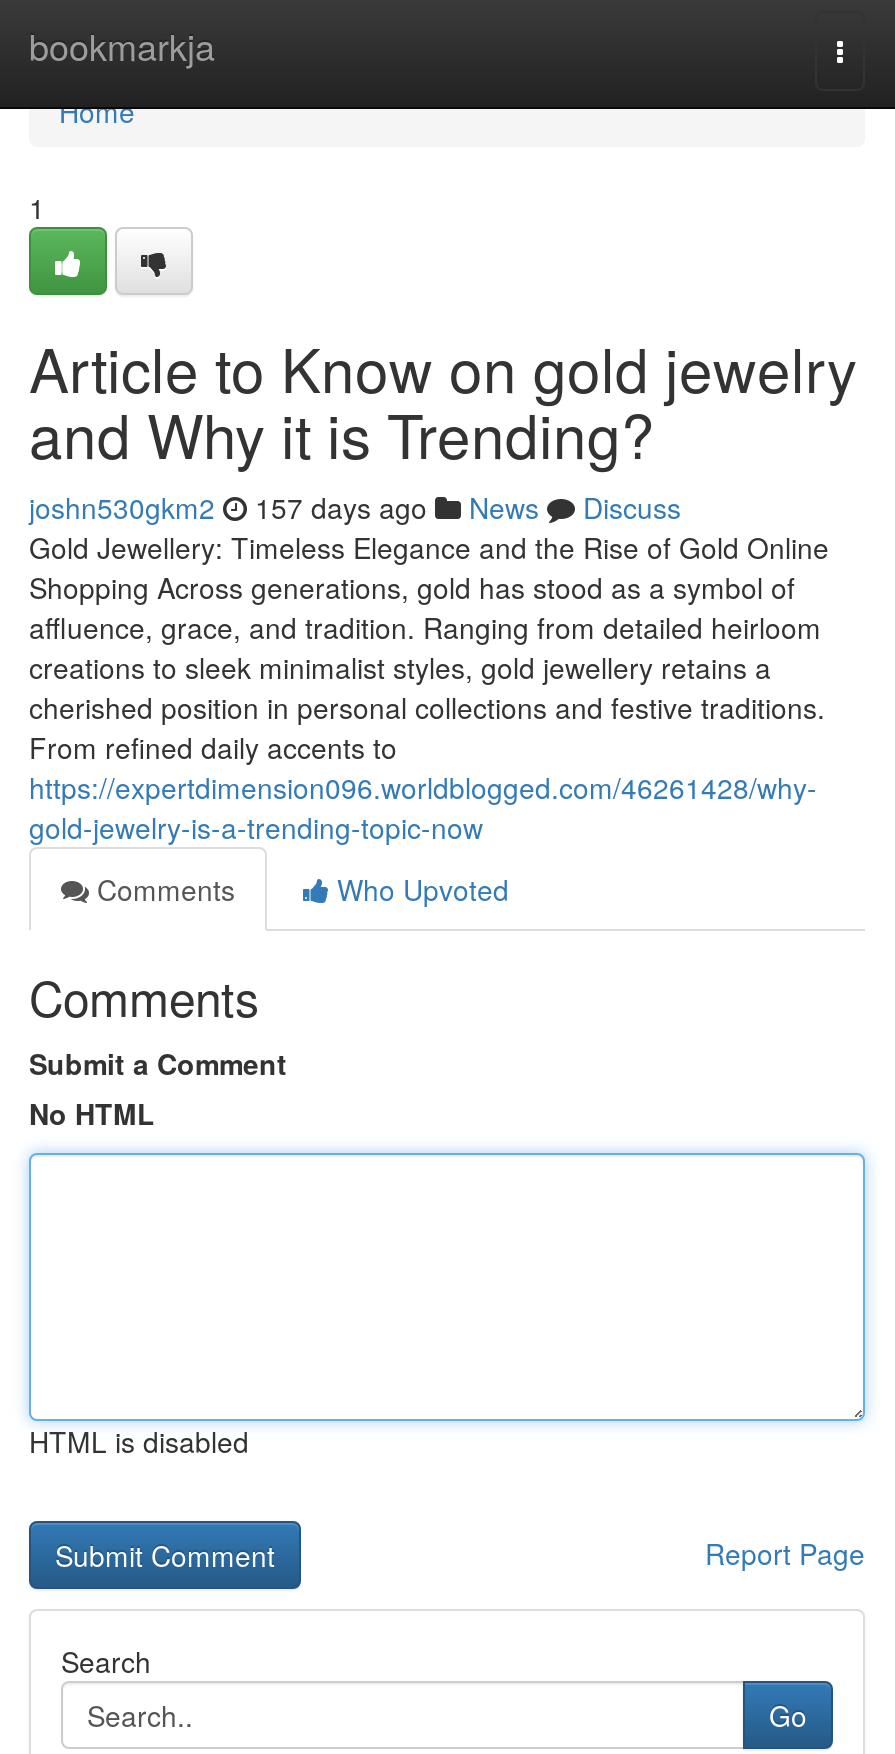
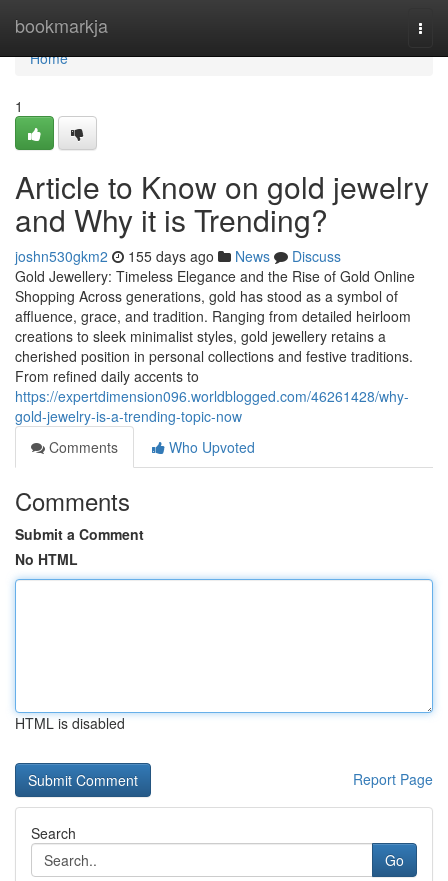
- joshn530gkm2 157 days ago News Discuss
+ joshn530gkm2 155 days ago News Discuss
